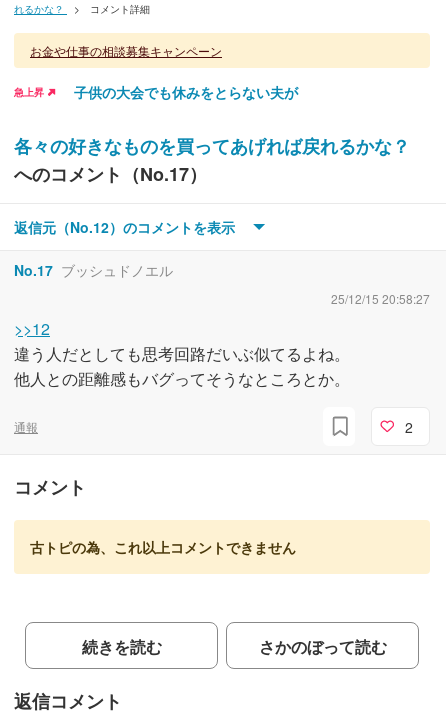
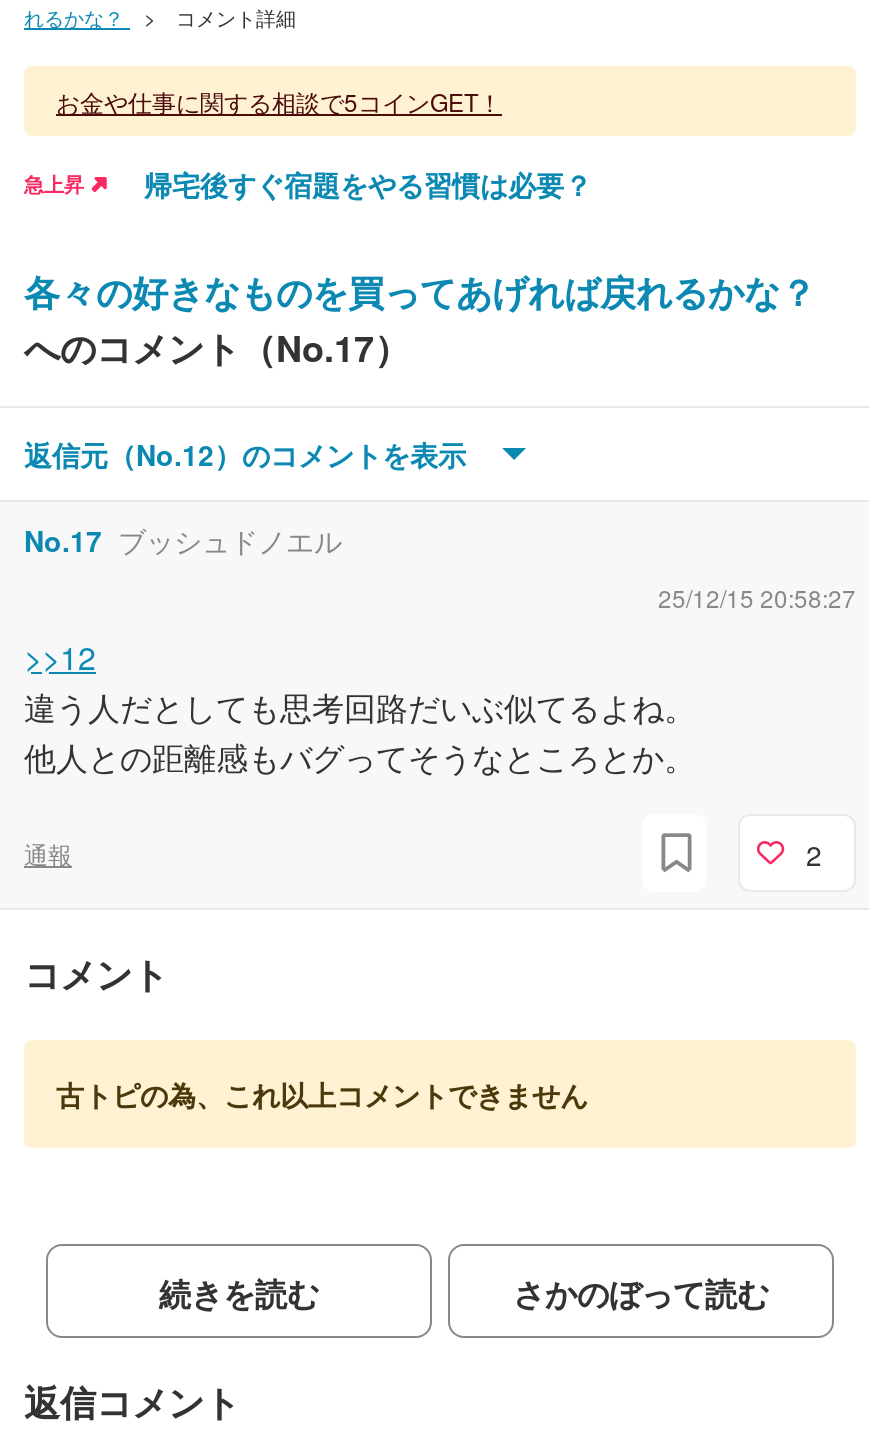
- お金や仕事の相談募集キャンペーン
+ お金や仕事に関する相談で5コインGET！

- 子供の大会でも休みをとらない夫が
+ 帰宅後すぐ宿題をやる習慣は必要？
